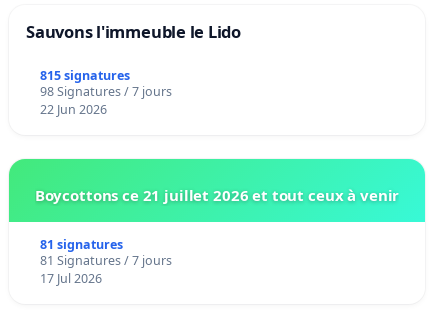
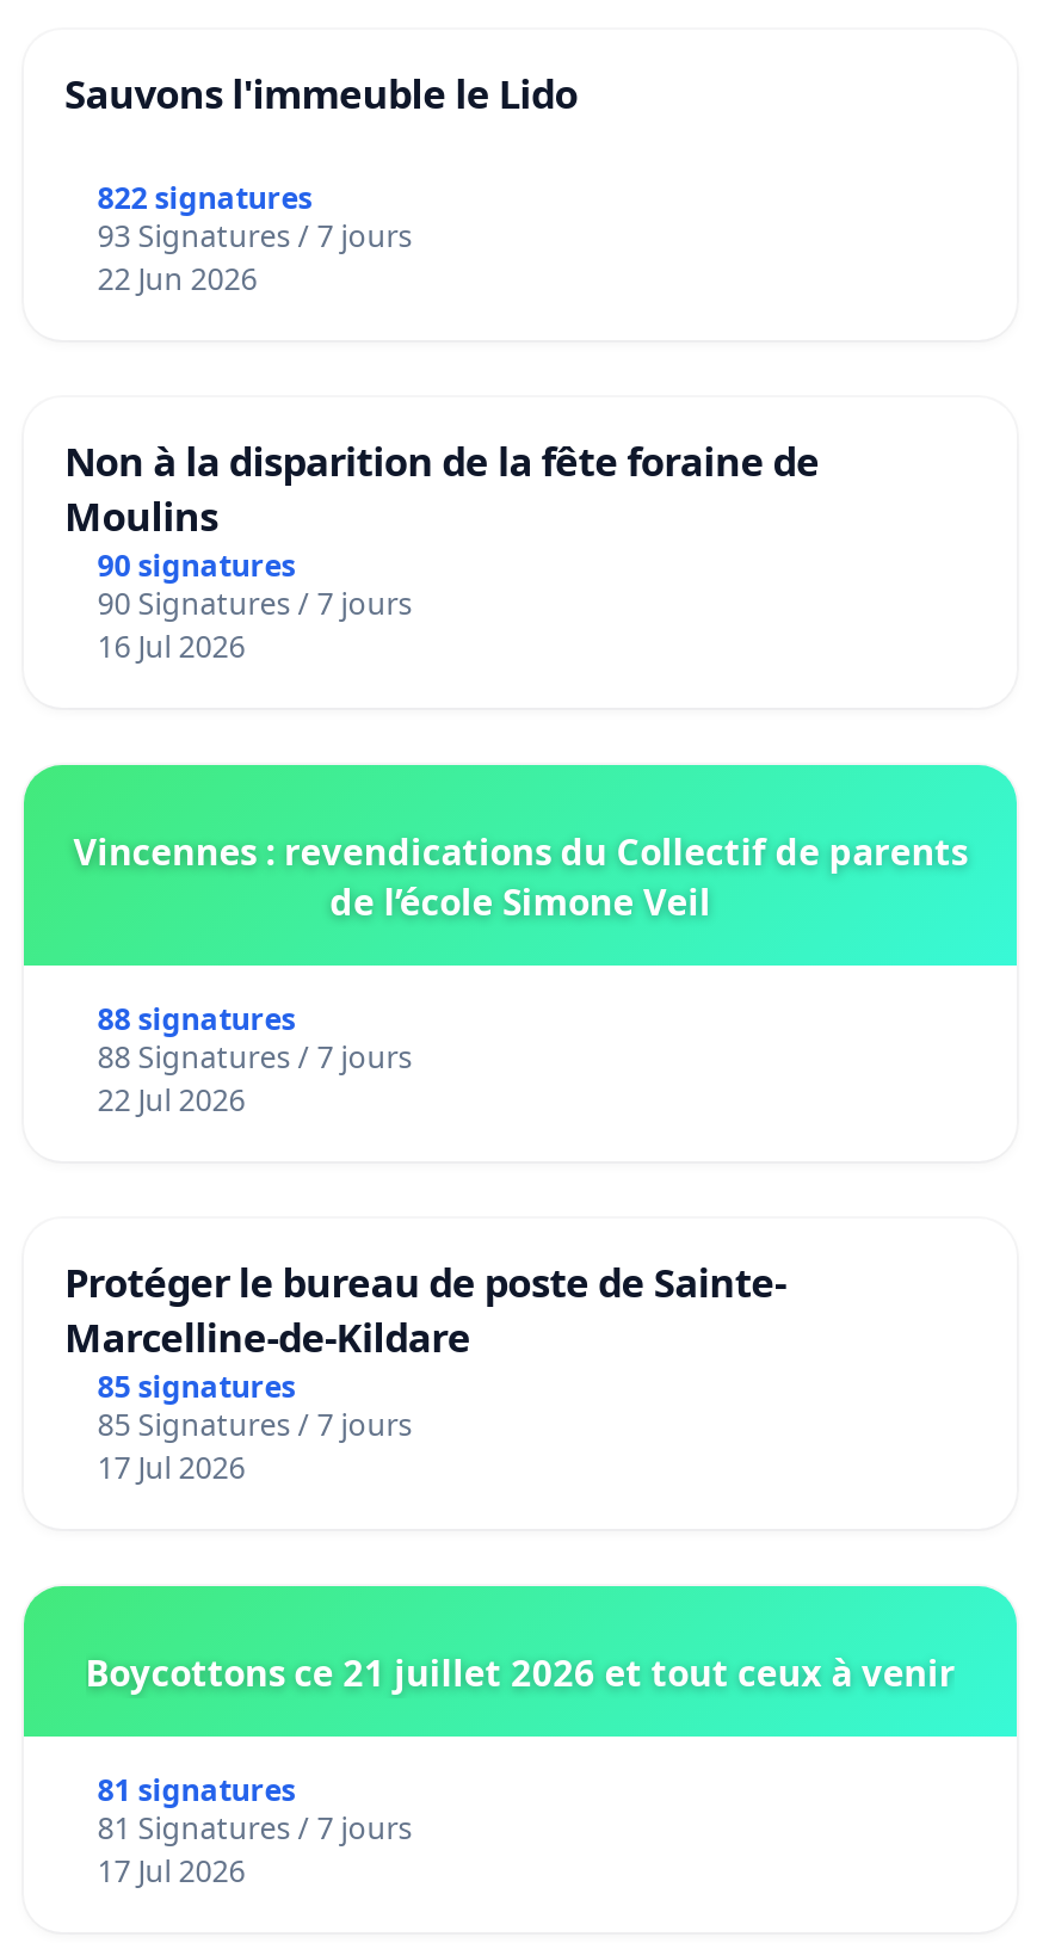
- 815 signatures
+ 822 signatures

- 98 Signatures / 7 jours
+ 93 Signatures / 7 jours

+ [image]
+ Vincennes : revendications du Collectif de parents
+ de l’école Simone Veil
+ 88 signatures
+ 88 Signatures / 7 jours
+ 22 Jul 2026
+ Protéger le bureau de poste de Sainte-
+ Marcelline-de-Kildare
+ 85 signatures
+ 85 Signatures / 7 jours
+ 17 Jul 2026

+ Non à la disparition de la fête foraine de
+ Moulins
+ 90 signatures
+ 90 Signatures / 7 jours
+ 16 Jul 2026
